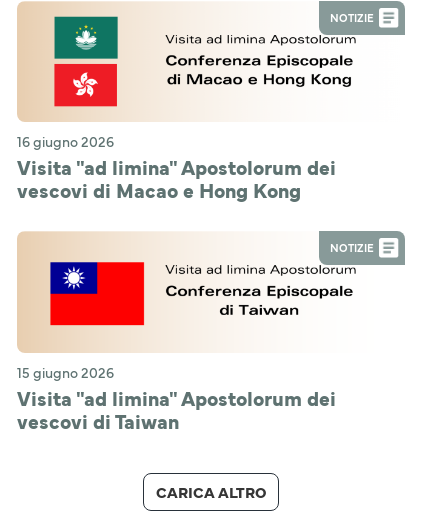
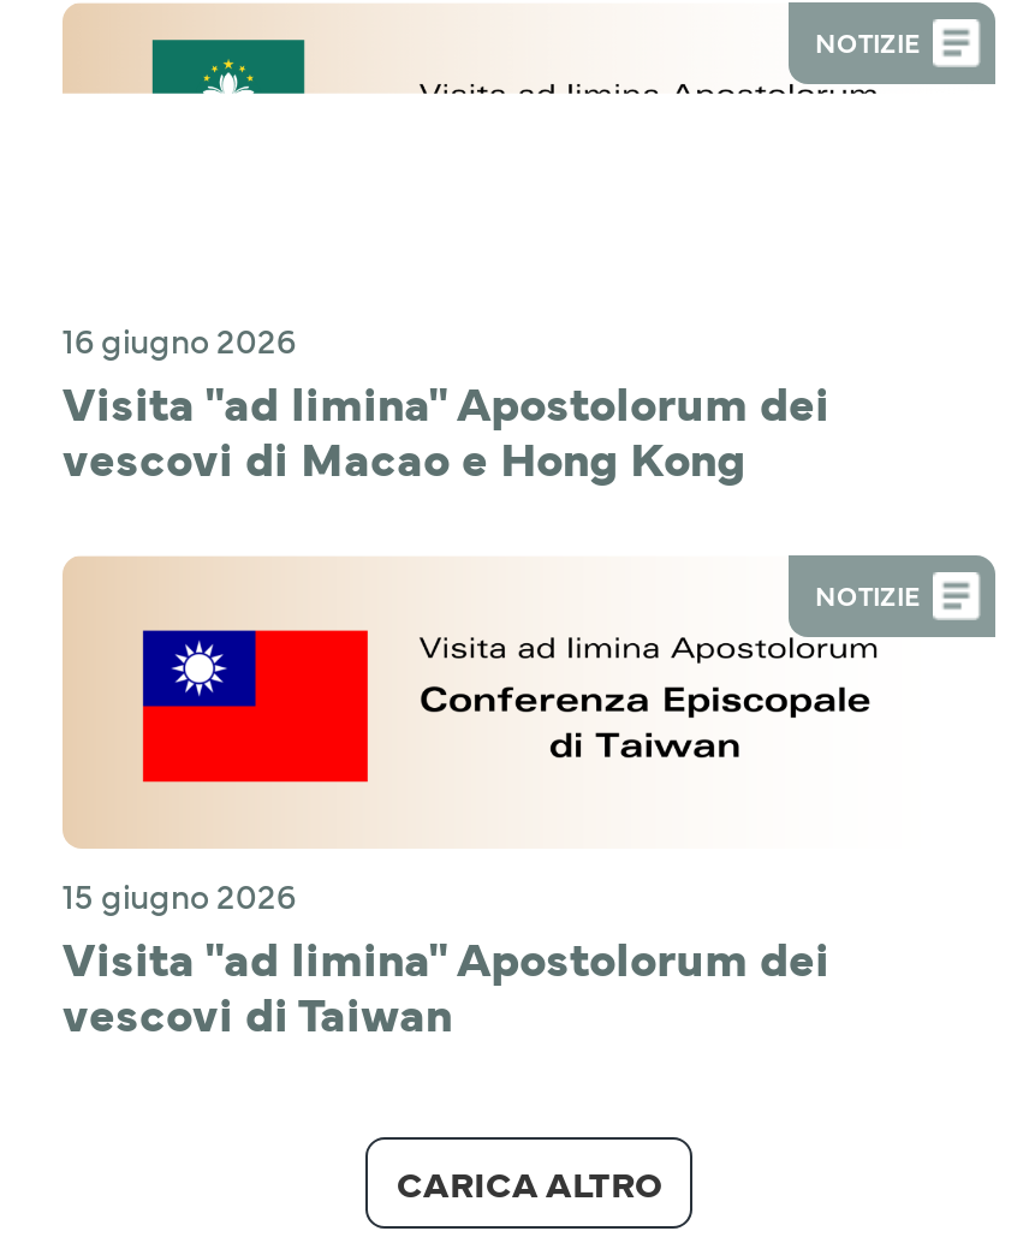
- [image]
